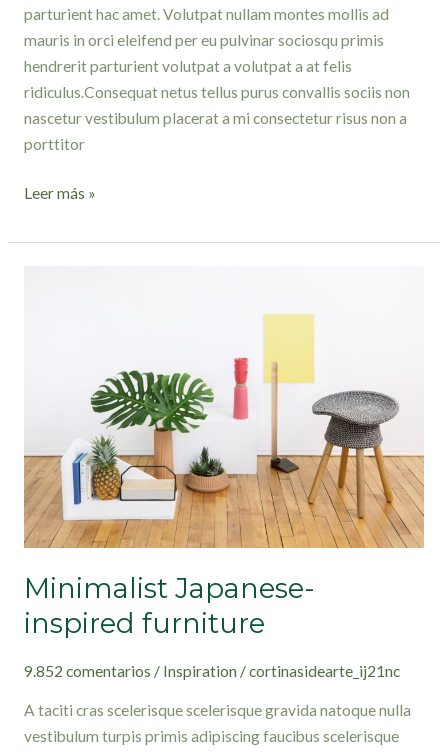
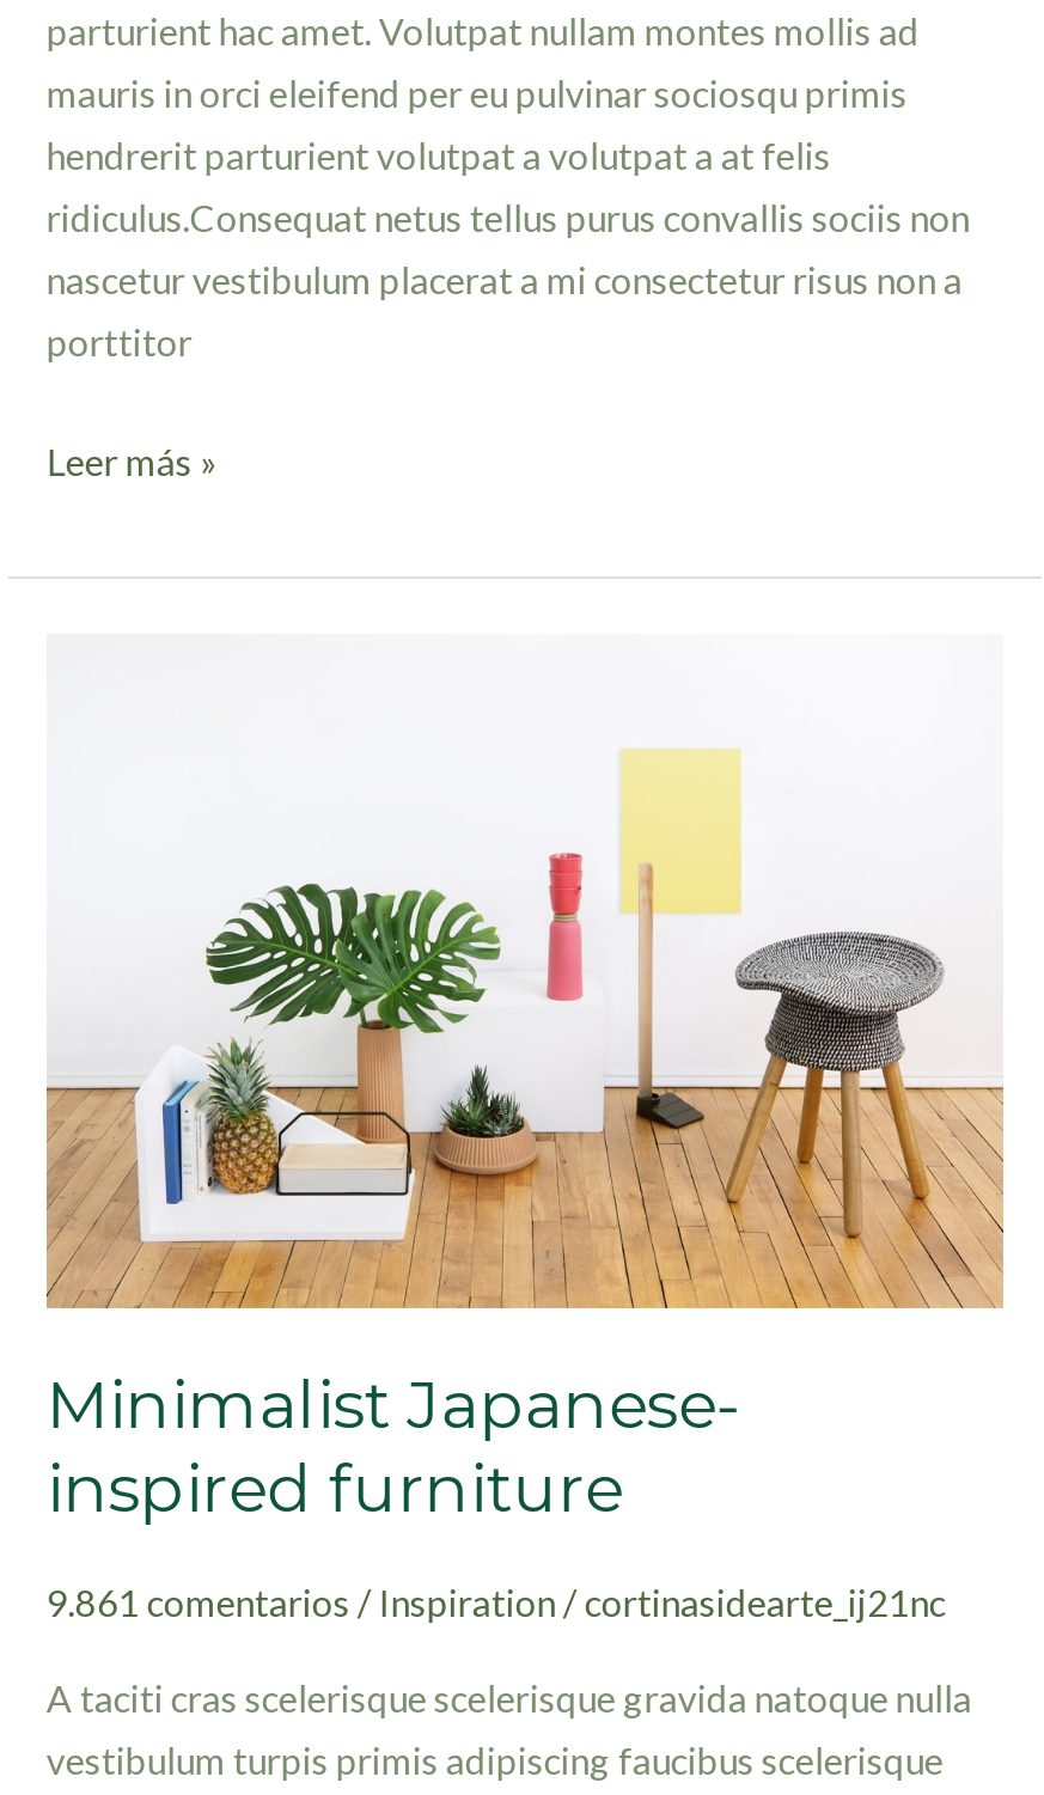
- 9.852 comentarios / Inspiration / cortinasidearte_ij21nc
+ 9.861 comentarios / Inspiration / cortinasidearte_ij21nc
